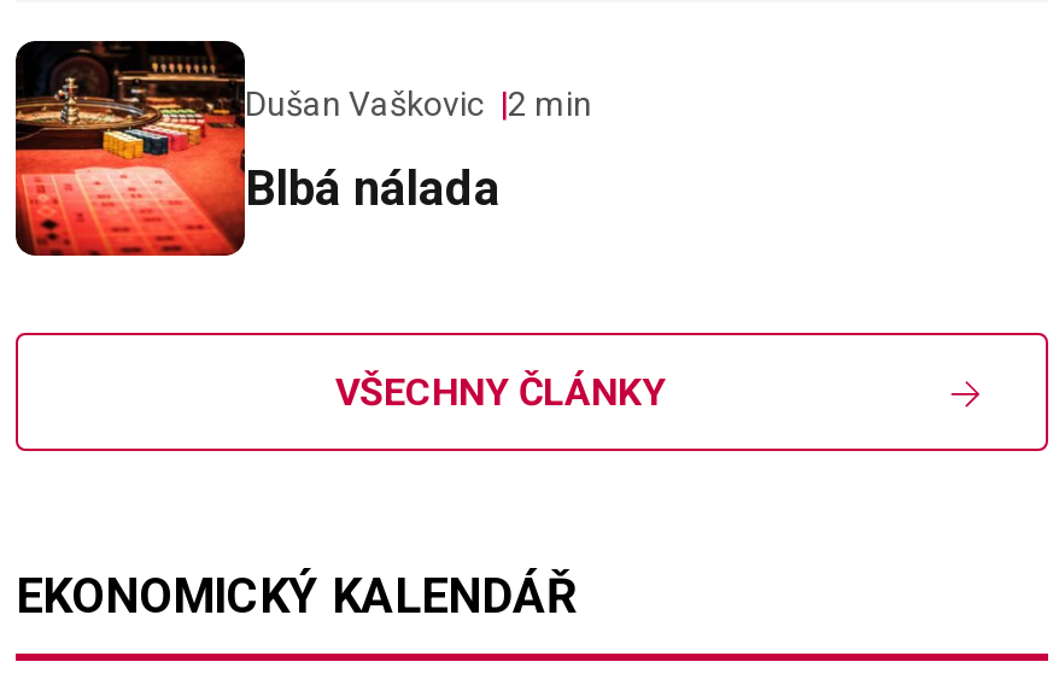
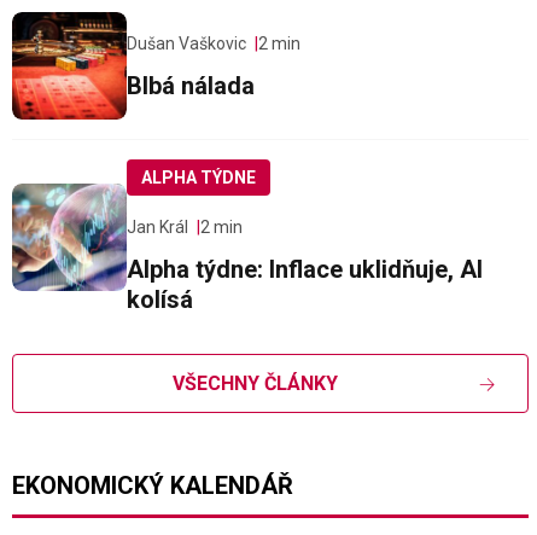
+ [image]
+ ALPHA TÝDNE
+ Jan Král
+ 2 min
+ Alpha týdne: Inflace uklidňuje, AI
+ kolísá
